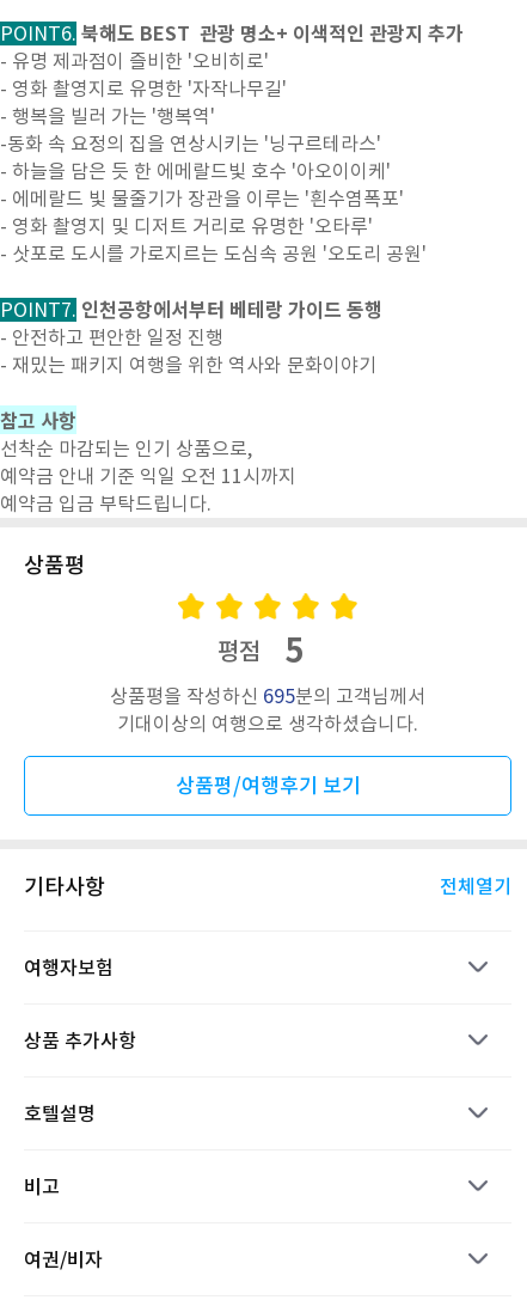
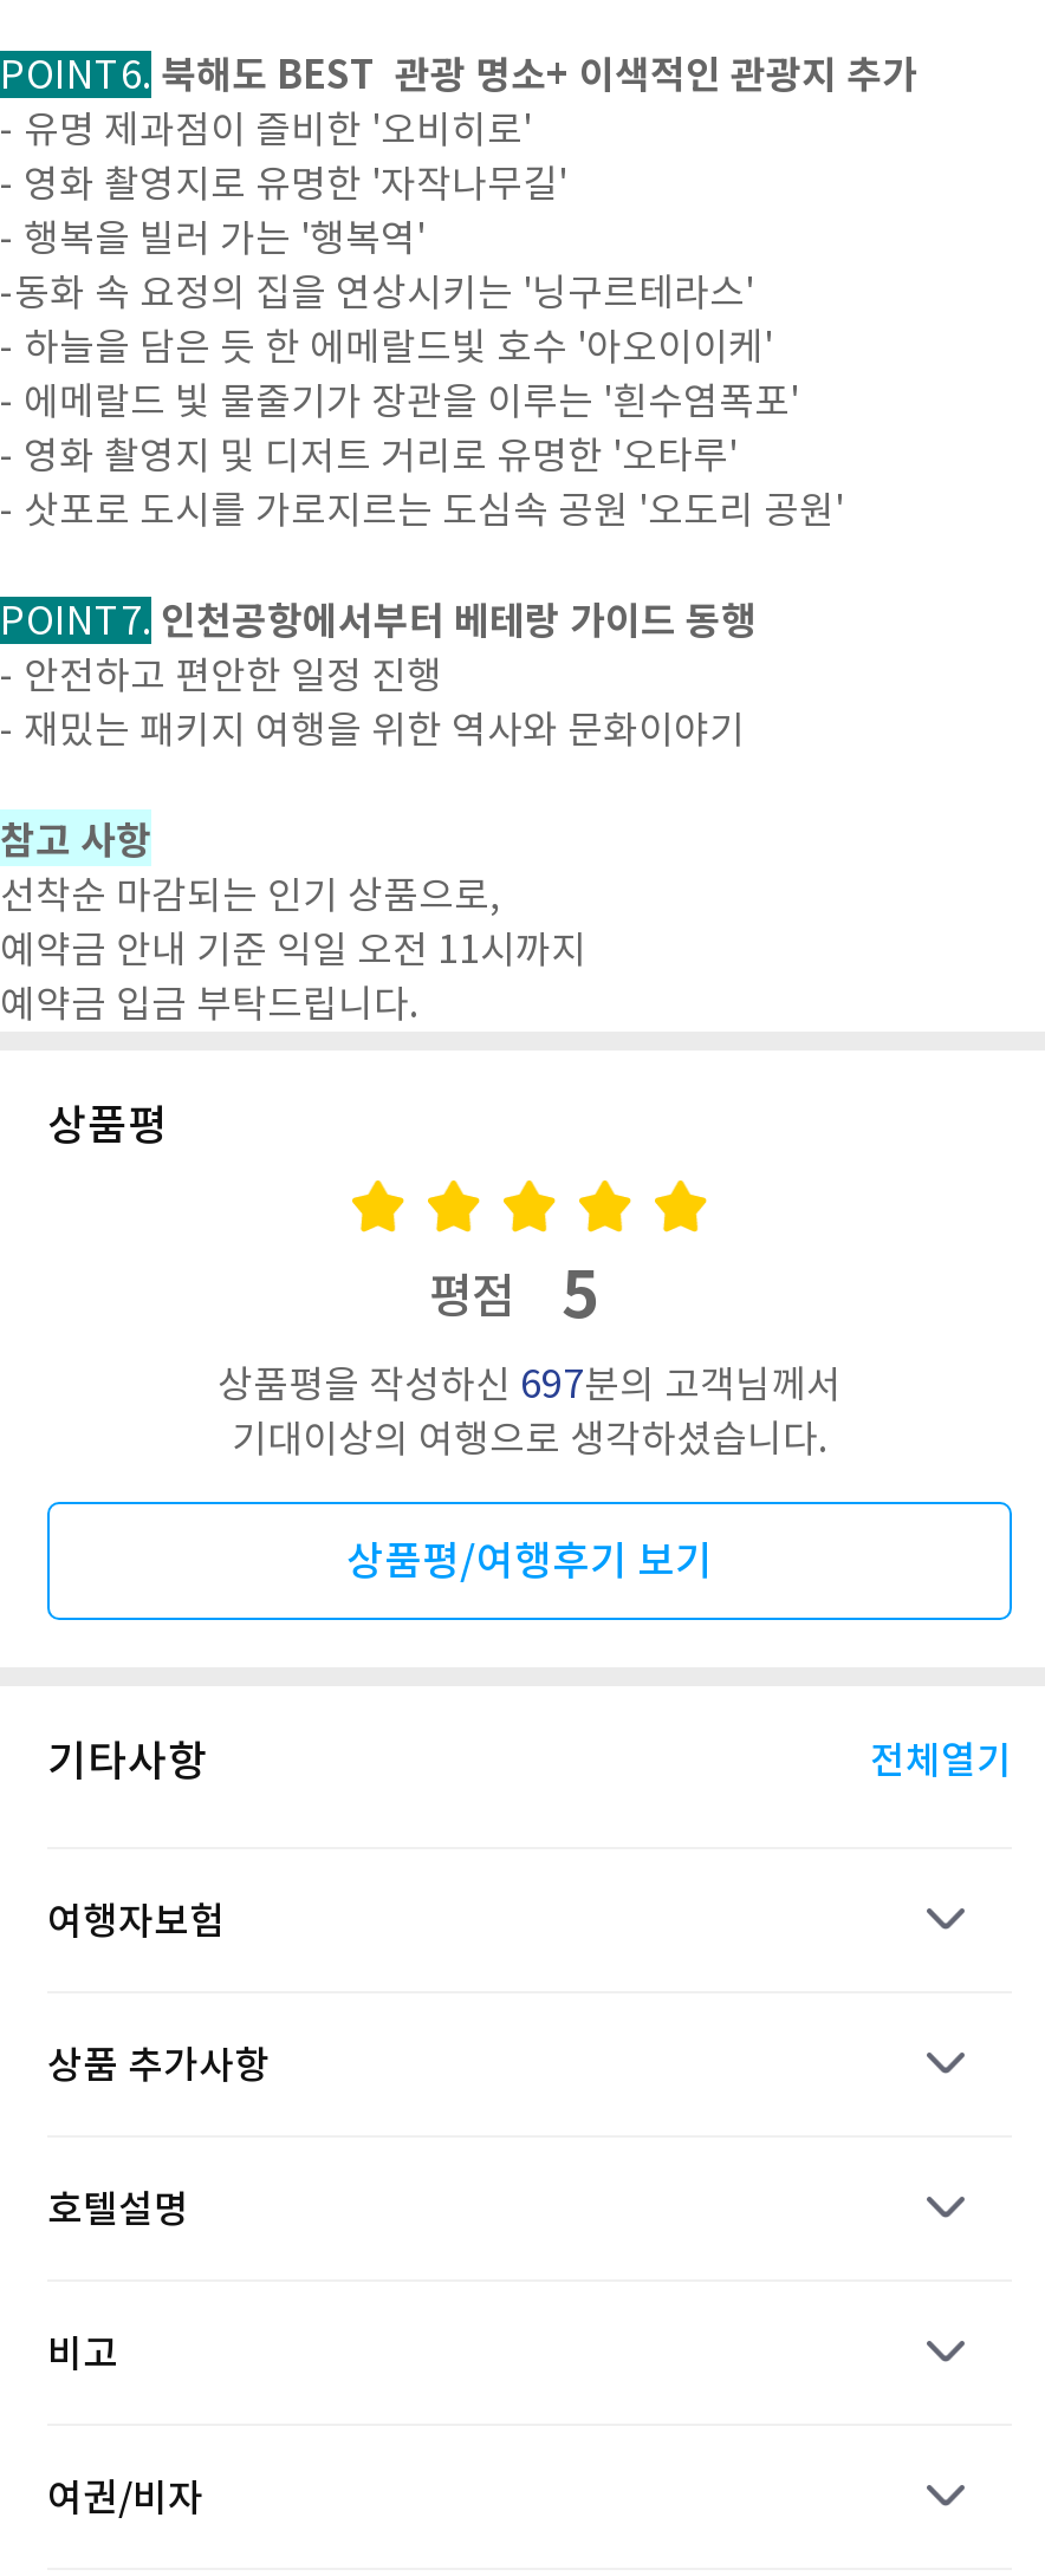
- 상품평을 작성하신 695분의 고객님께서
+ 상품평을 작성하신 697분의 고객님께서
